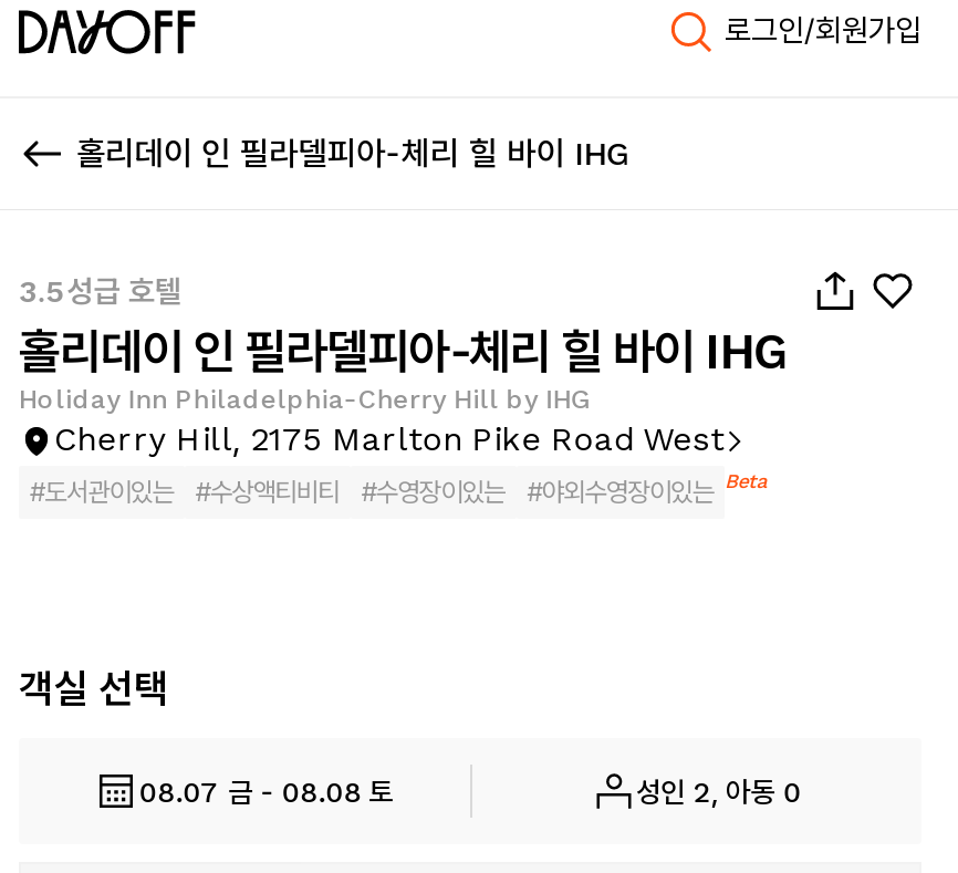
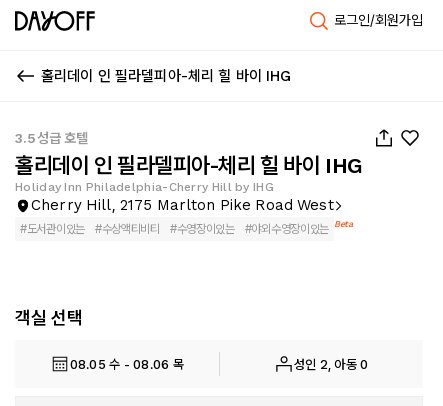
- 08.07 금 - 08.08 토
+ 08.05 수 - 08.06 목
